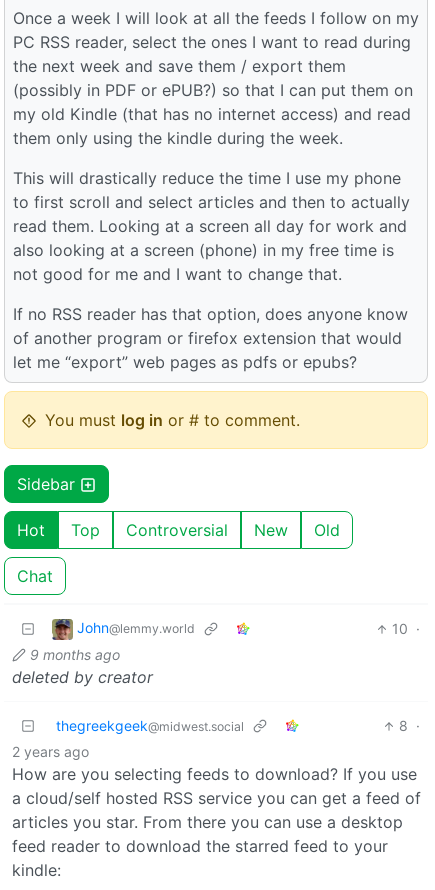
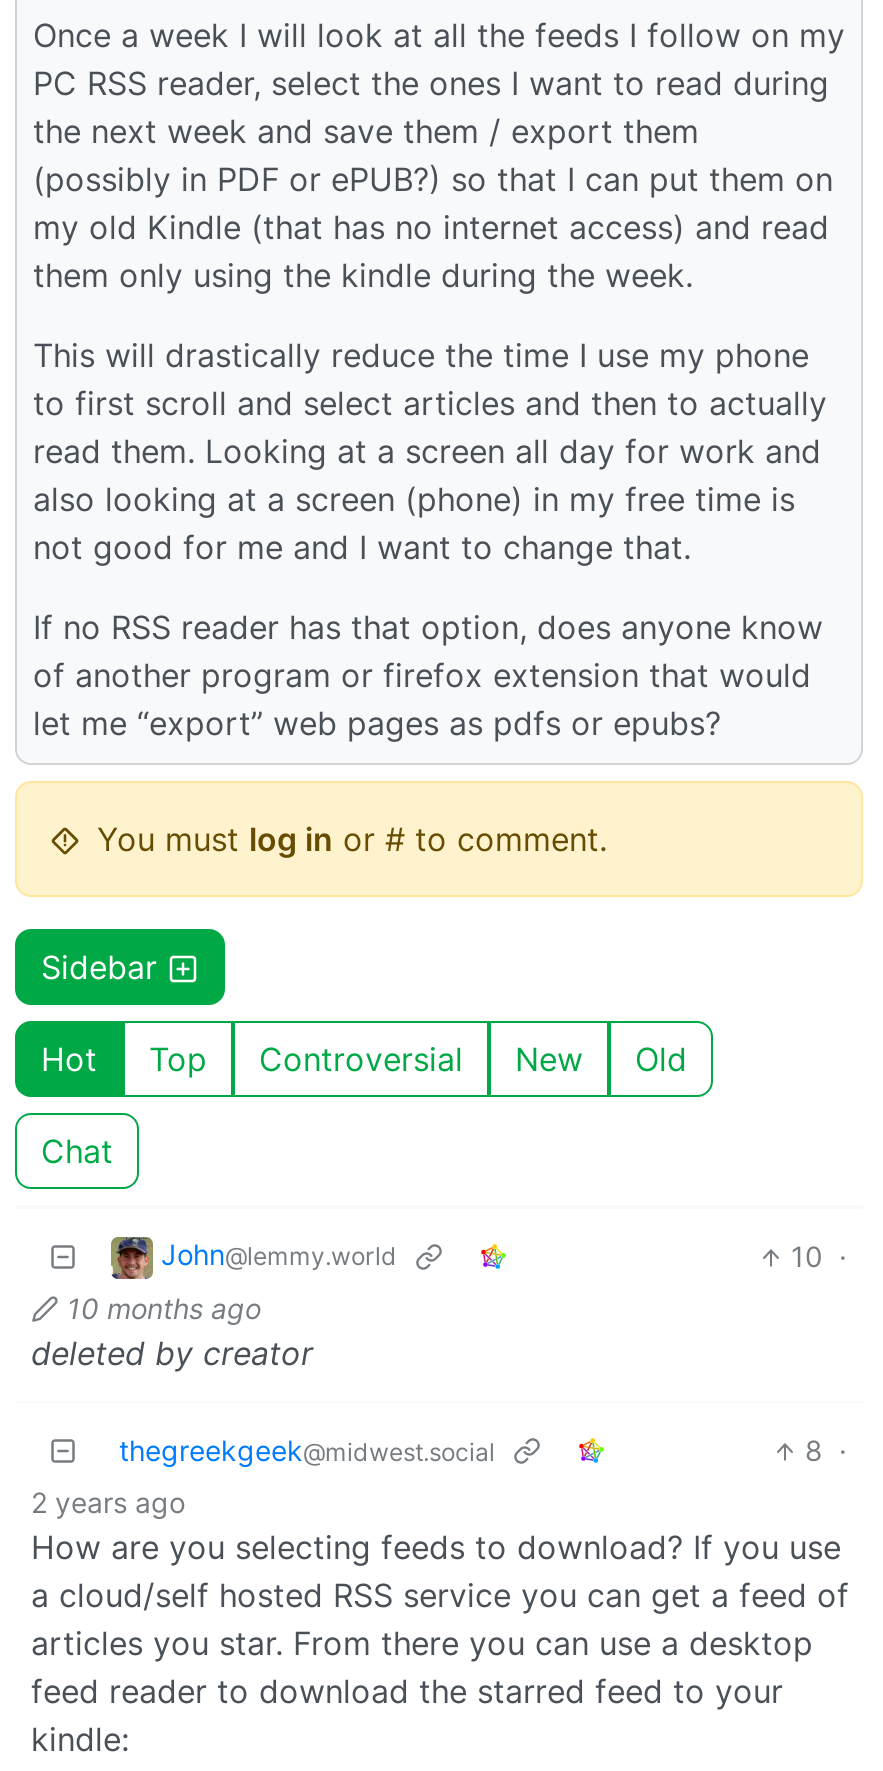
- 9 months ago
+ 10 months ago
